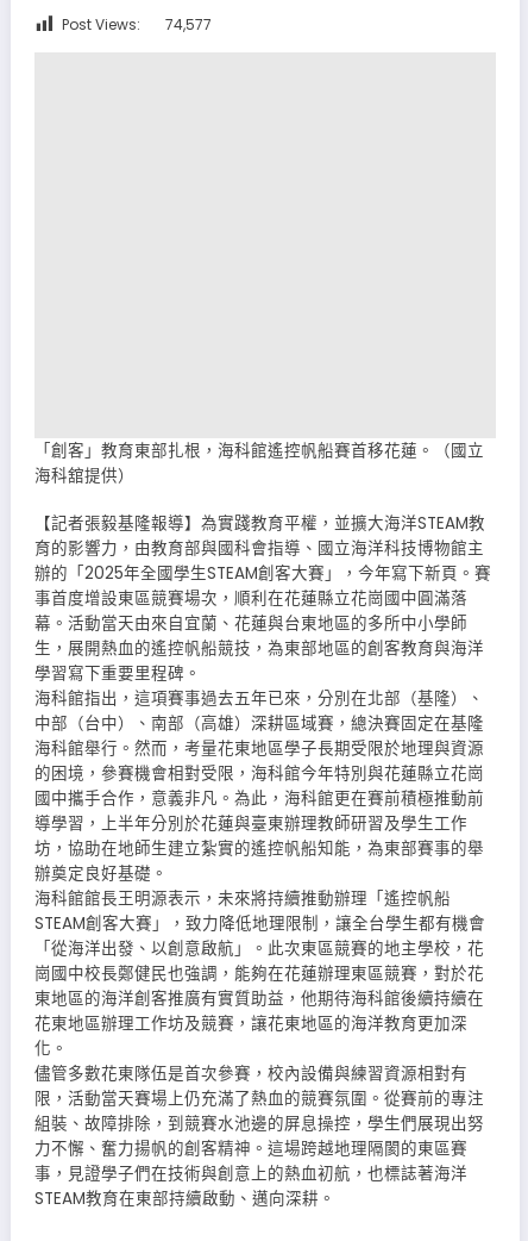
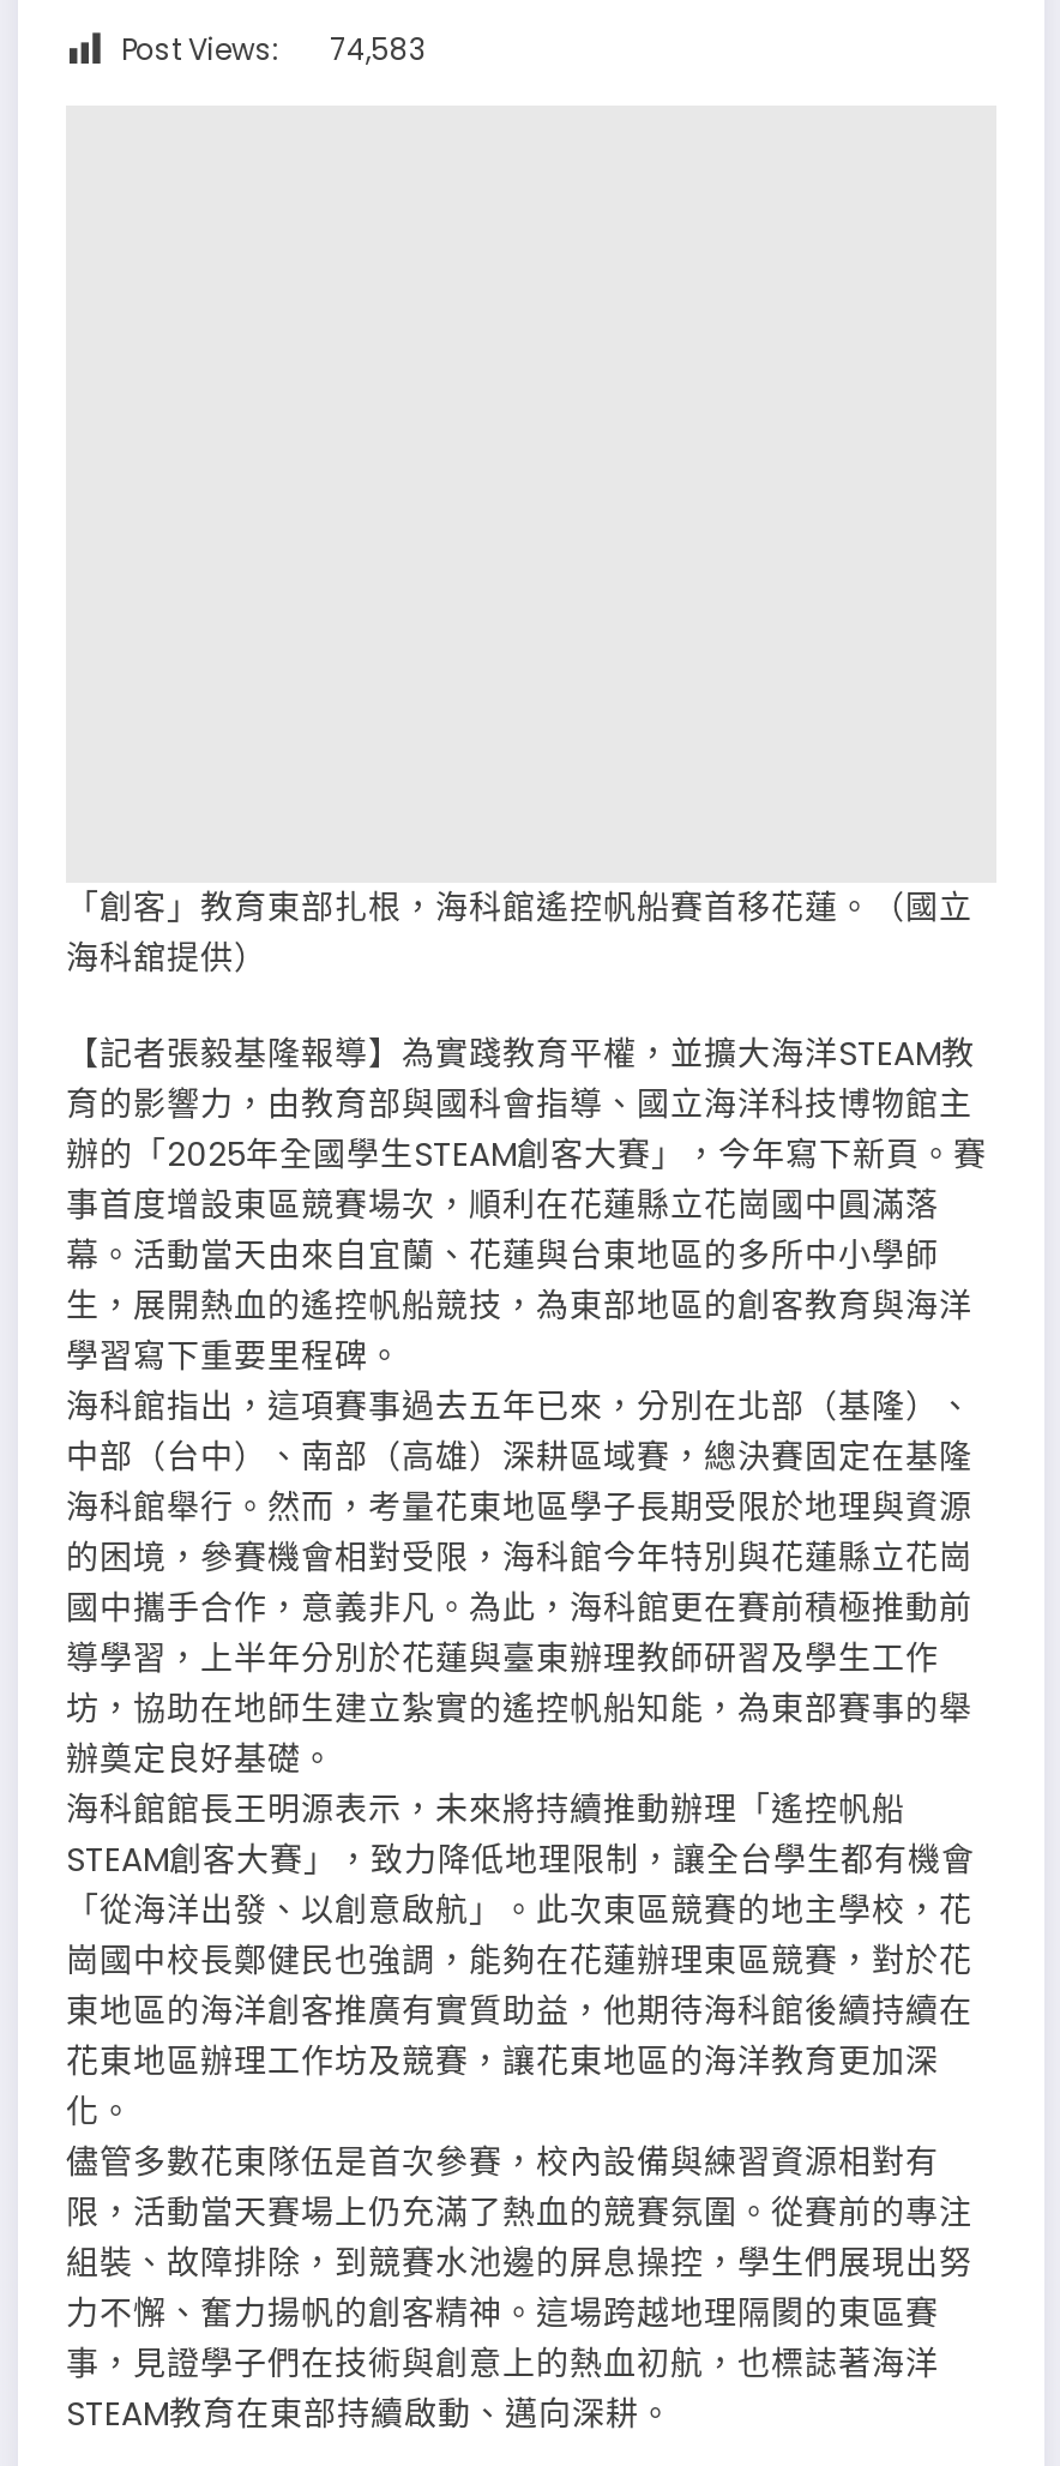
- Post Views: 74,577
+ Post Views: 74,583
